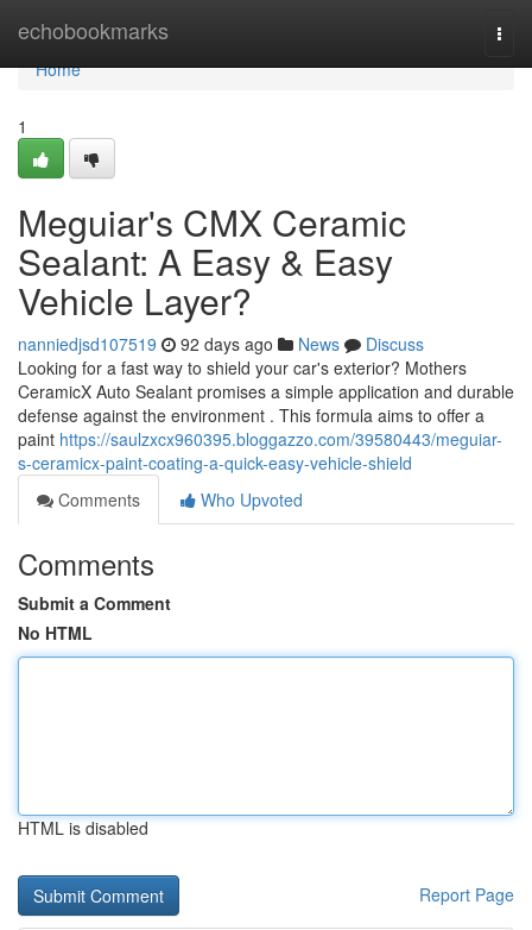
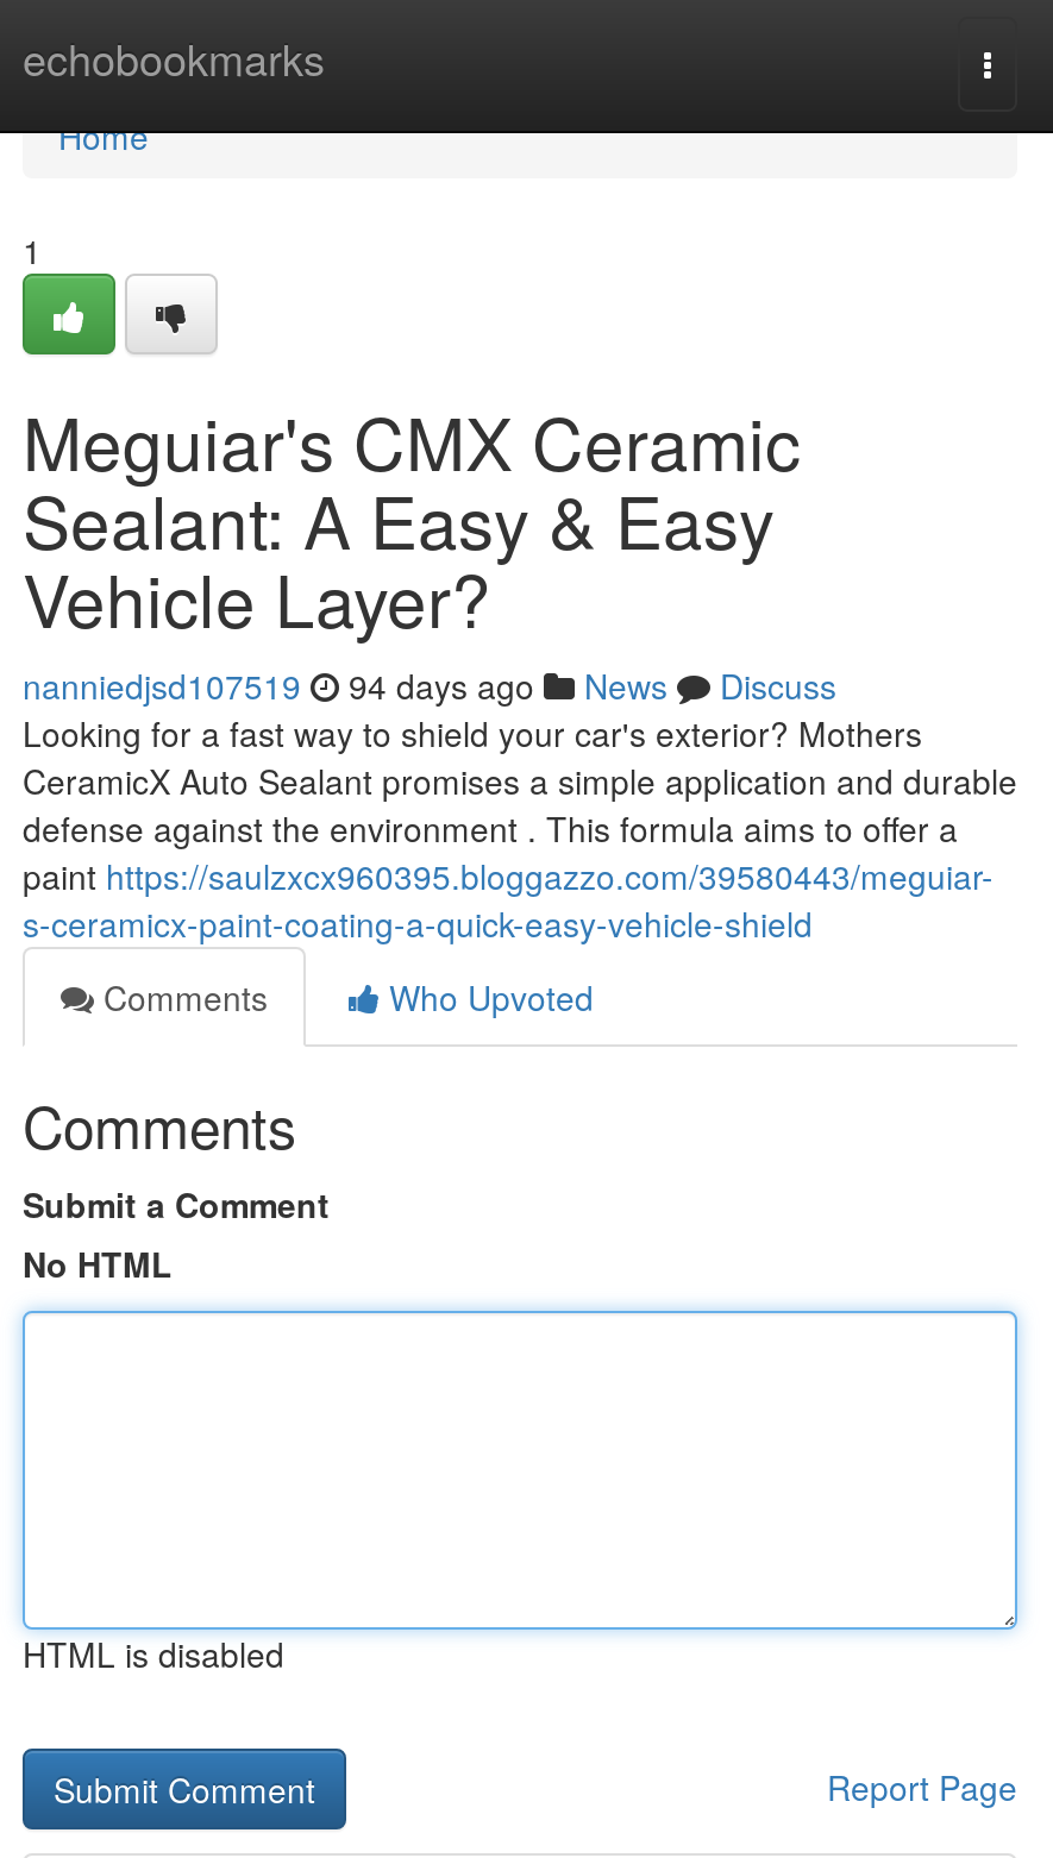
- nanniedjsd107519 92 days ago News Discuss
+ nanniedjsd107519 94 days ago News Discuss
